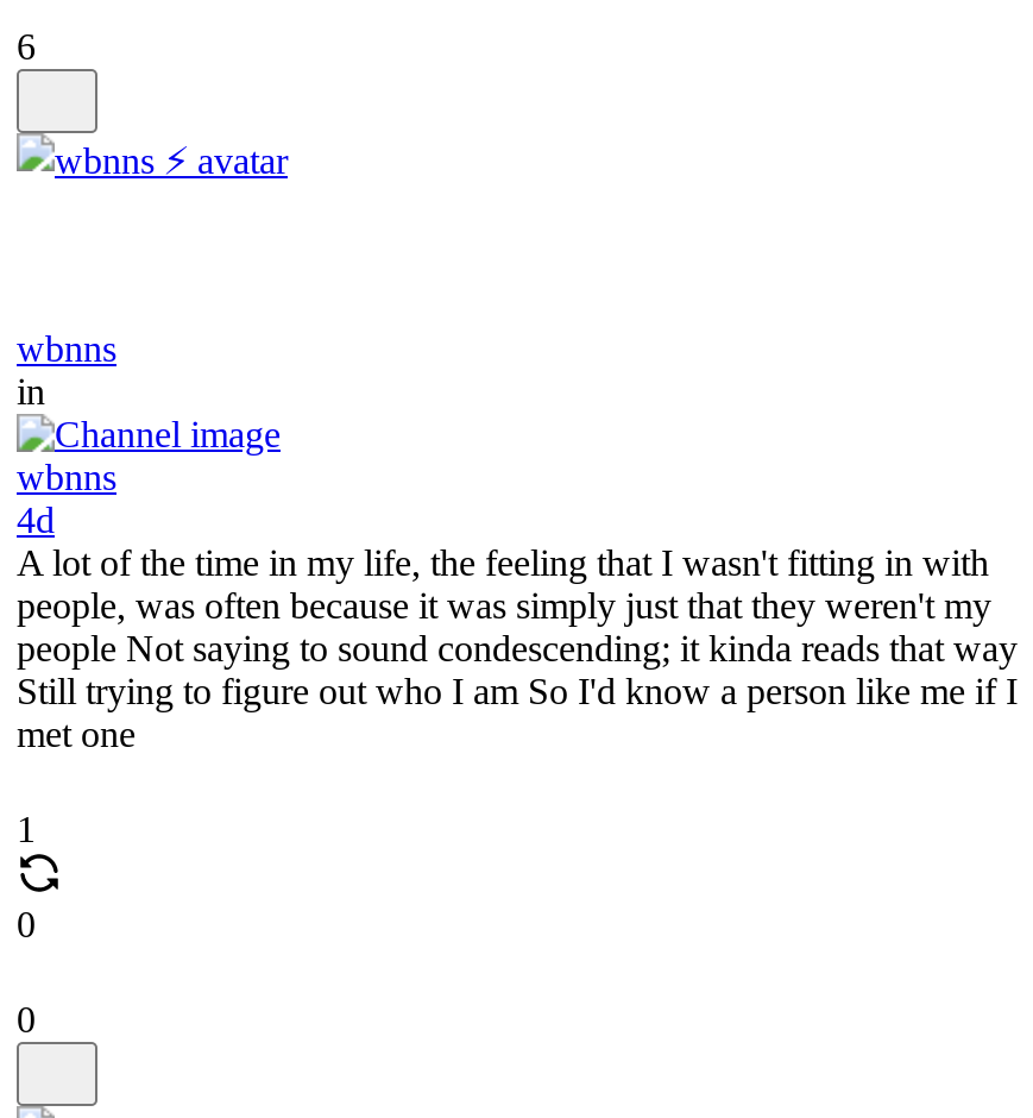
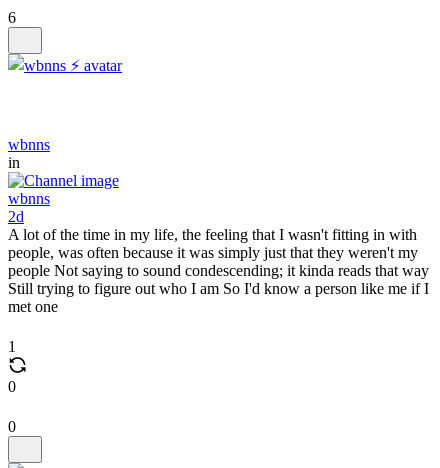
- 4d
+ 2d
